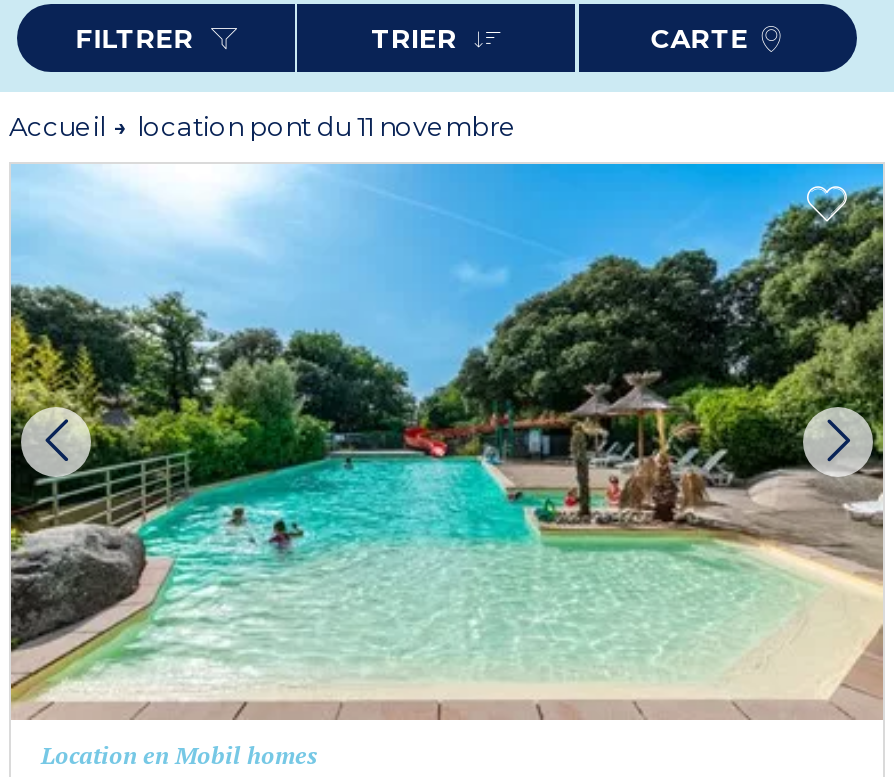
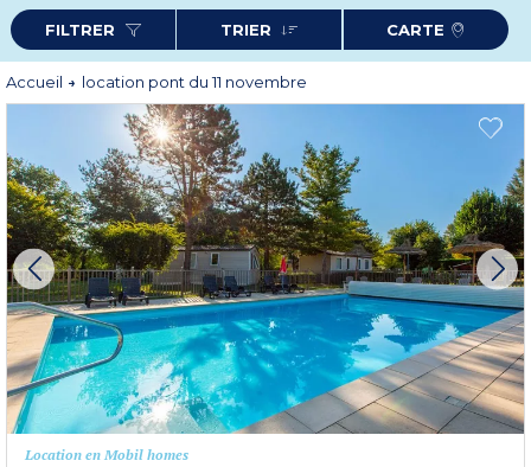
- [image]
+ [image]
